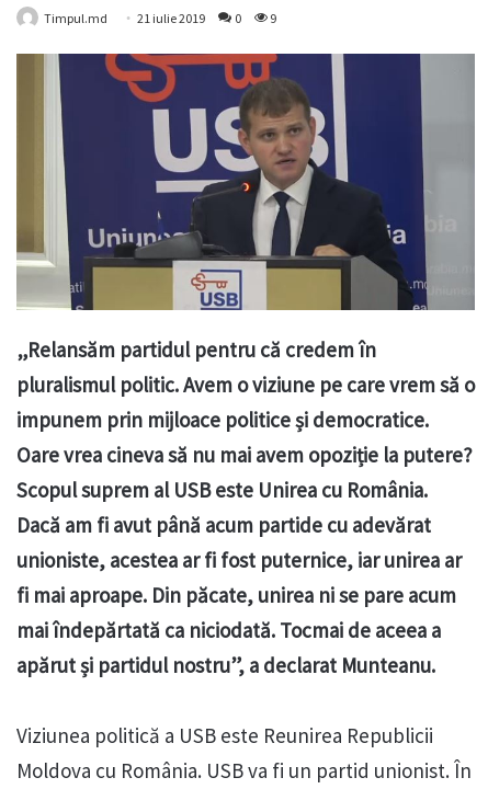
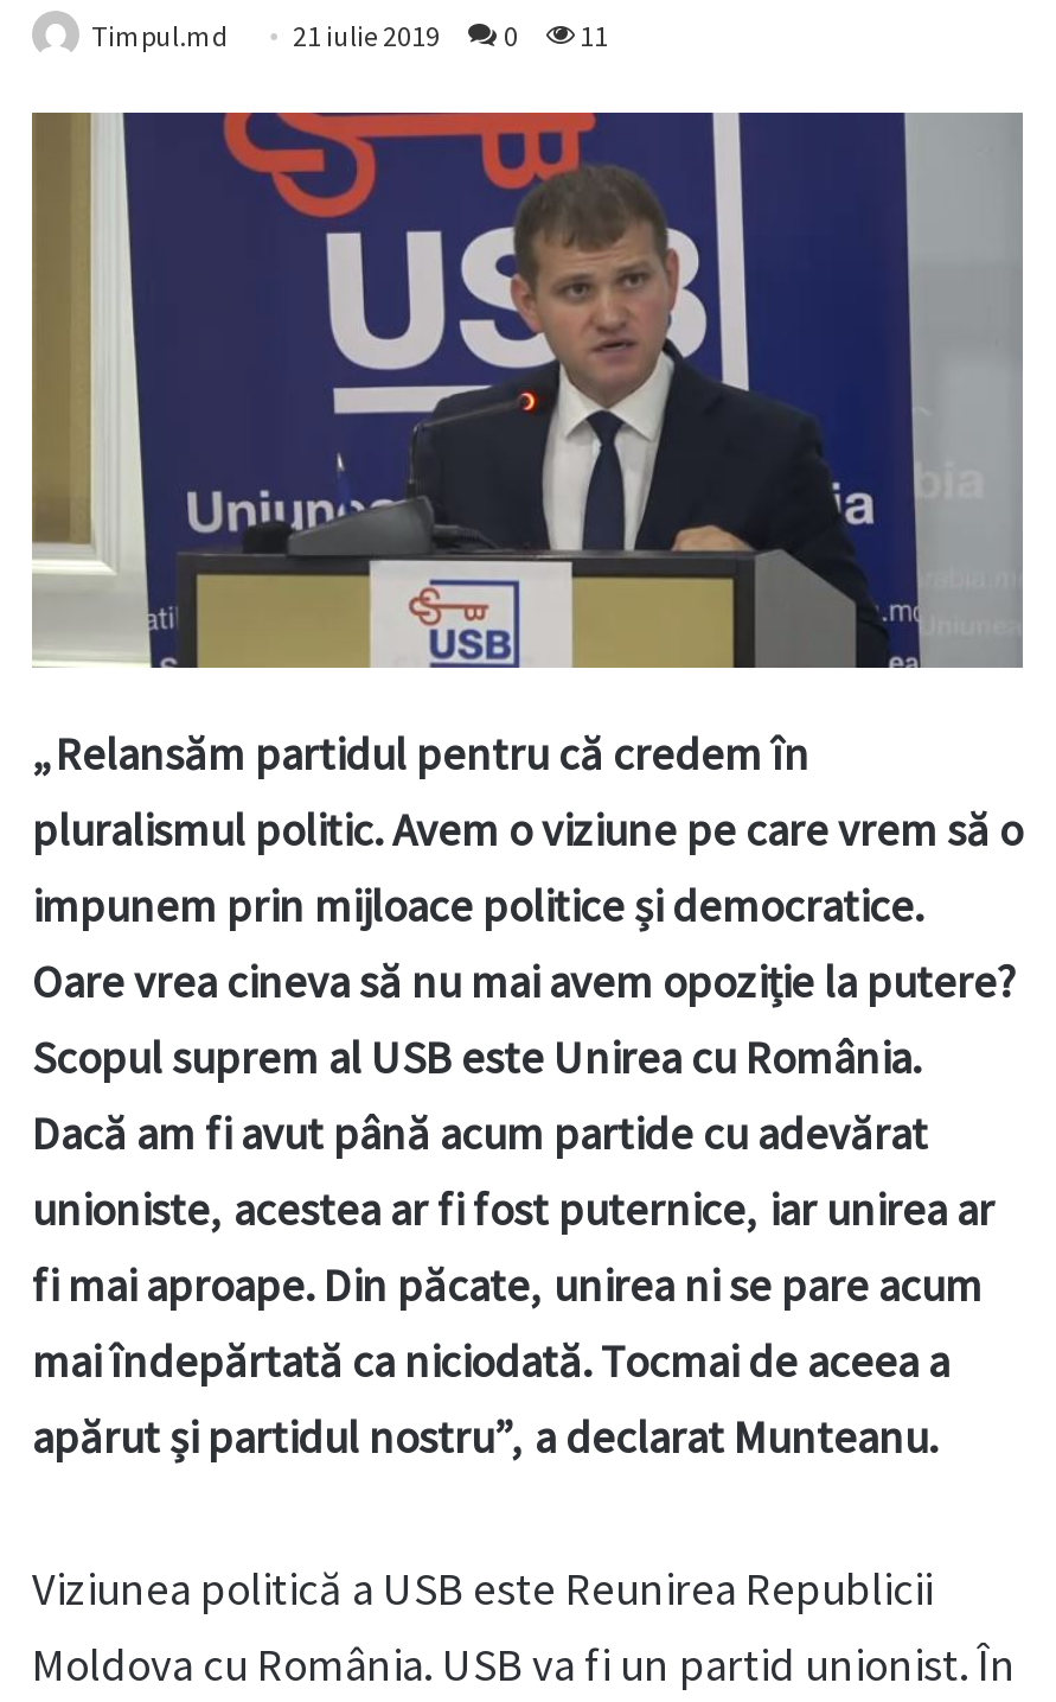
- Timpul.md 21 iulie 2019 0 9
+ Timpul.md 21 iulie 2019 0 11
